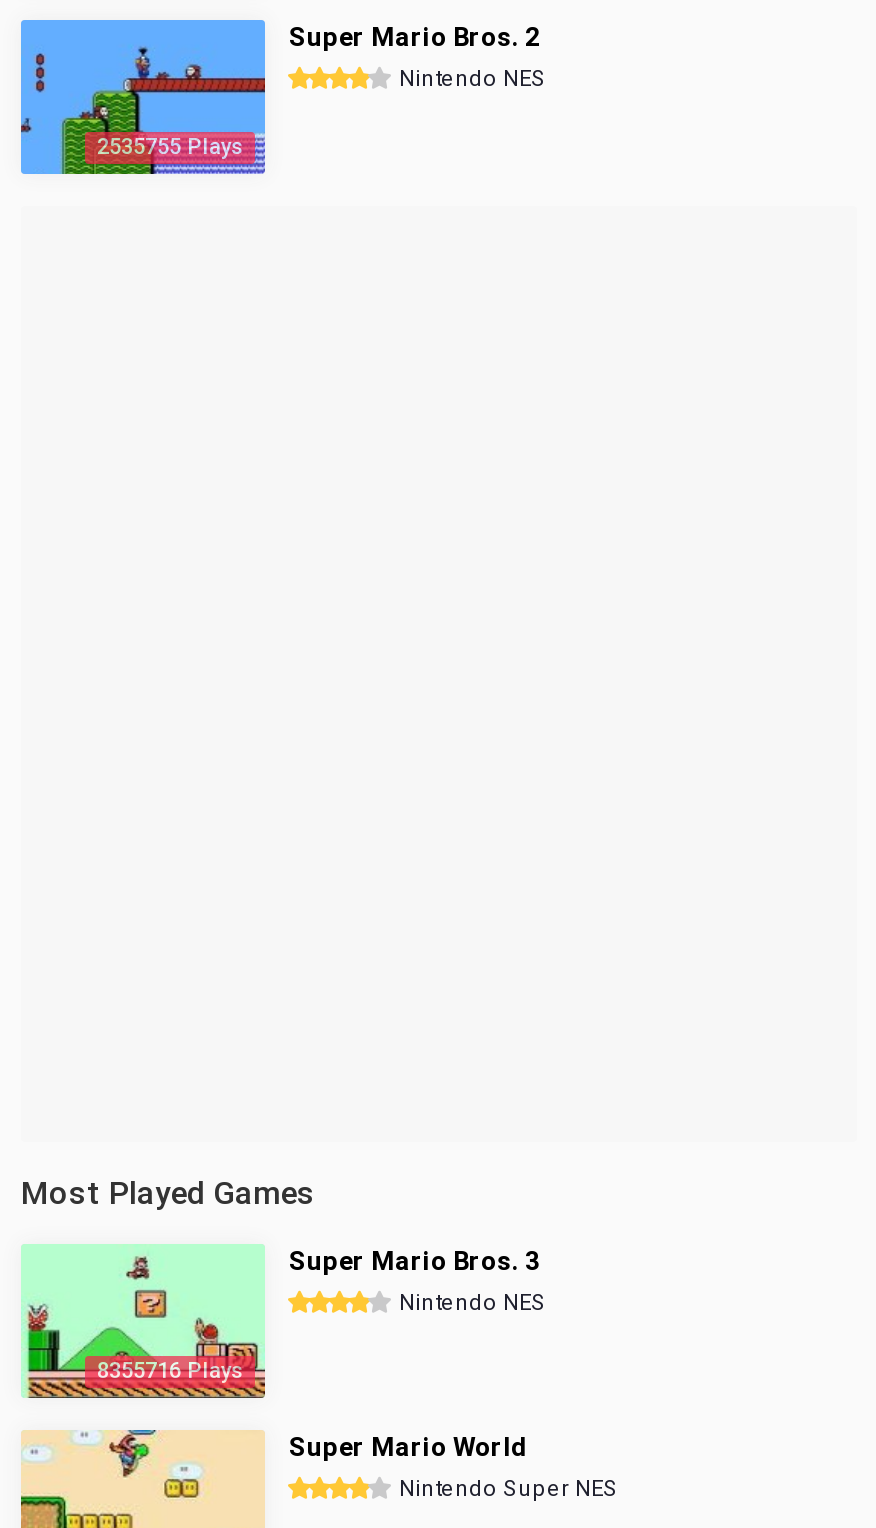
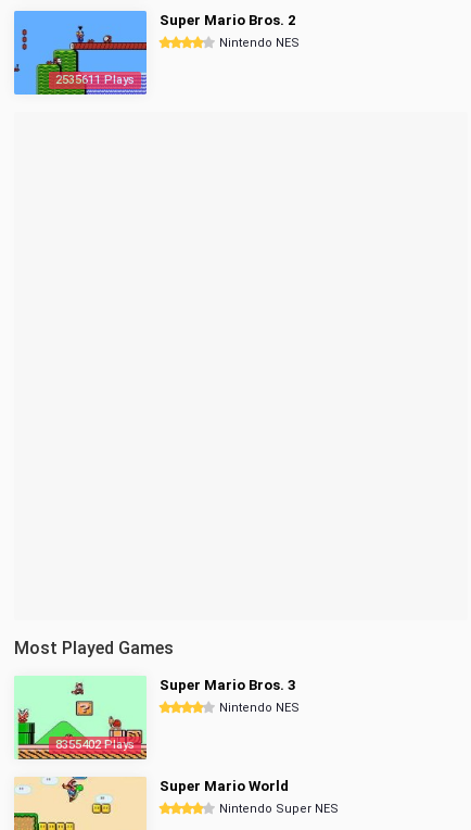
- 2535755 Plays
+ 2535611 Plays

- 8355716 Plays
+ 8355402 Plays
